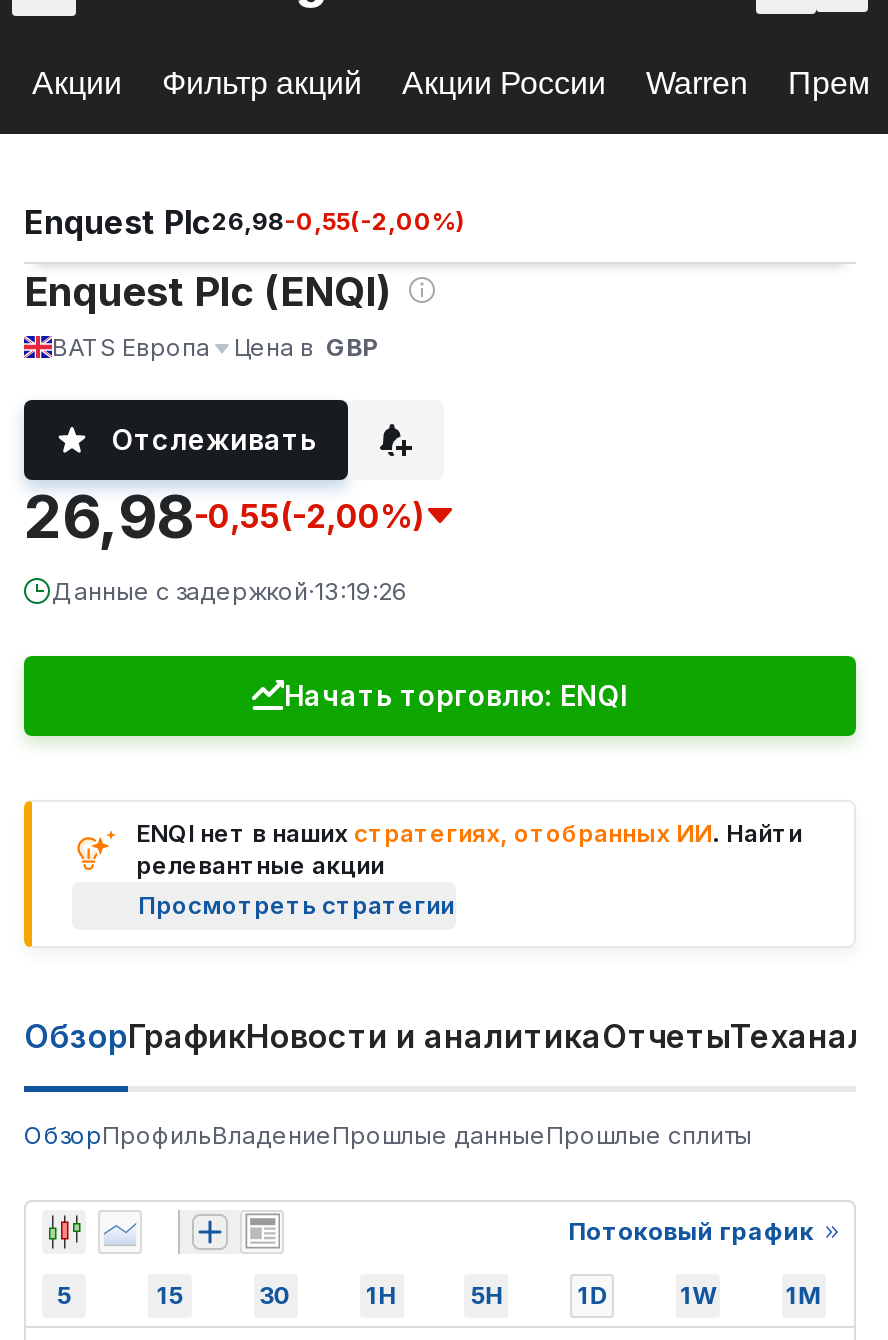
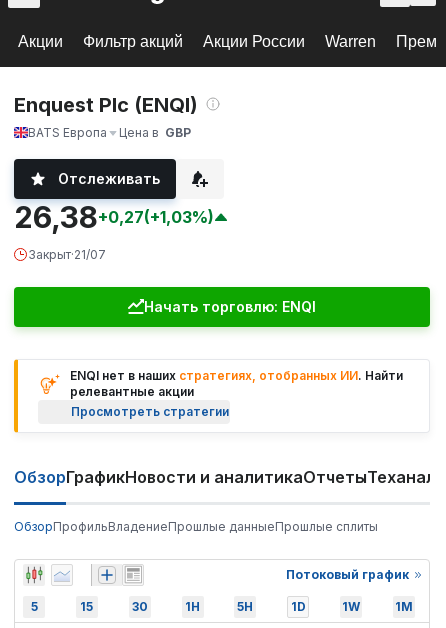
- Enquest Plc26,98-0,55(-2,00%)

- 26,98-0,55(-2,00%)
- Данные с задержкой·13:19:26
+ 26,38+0,27(+1,03%)
+ Закрыт·21/07
